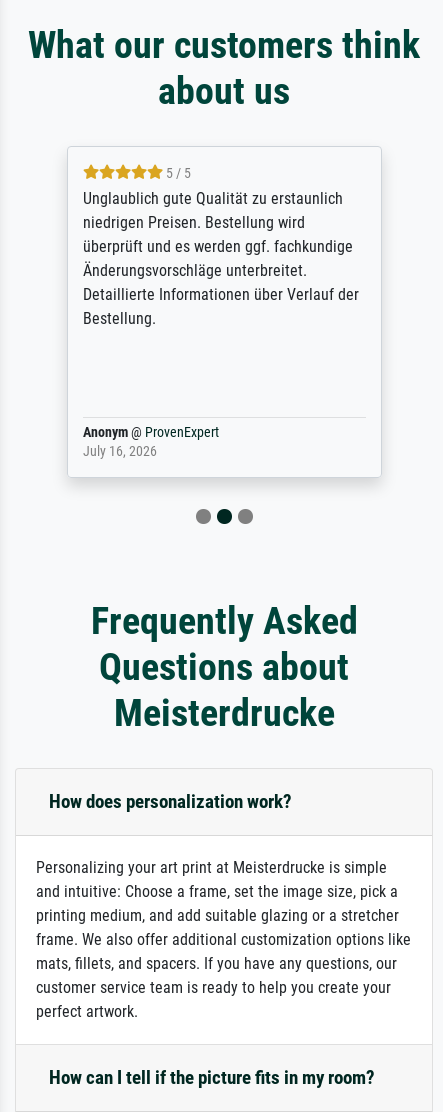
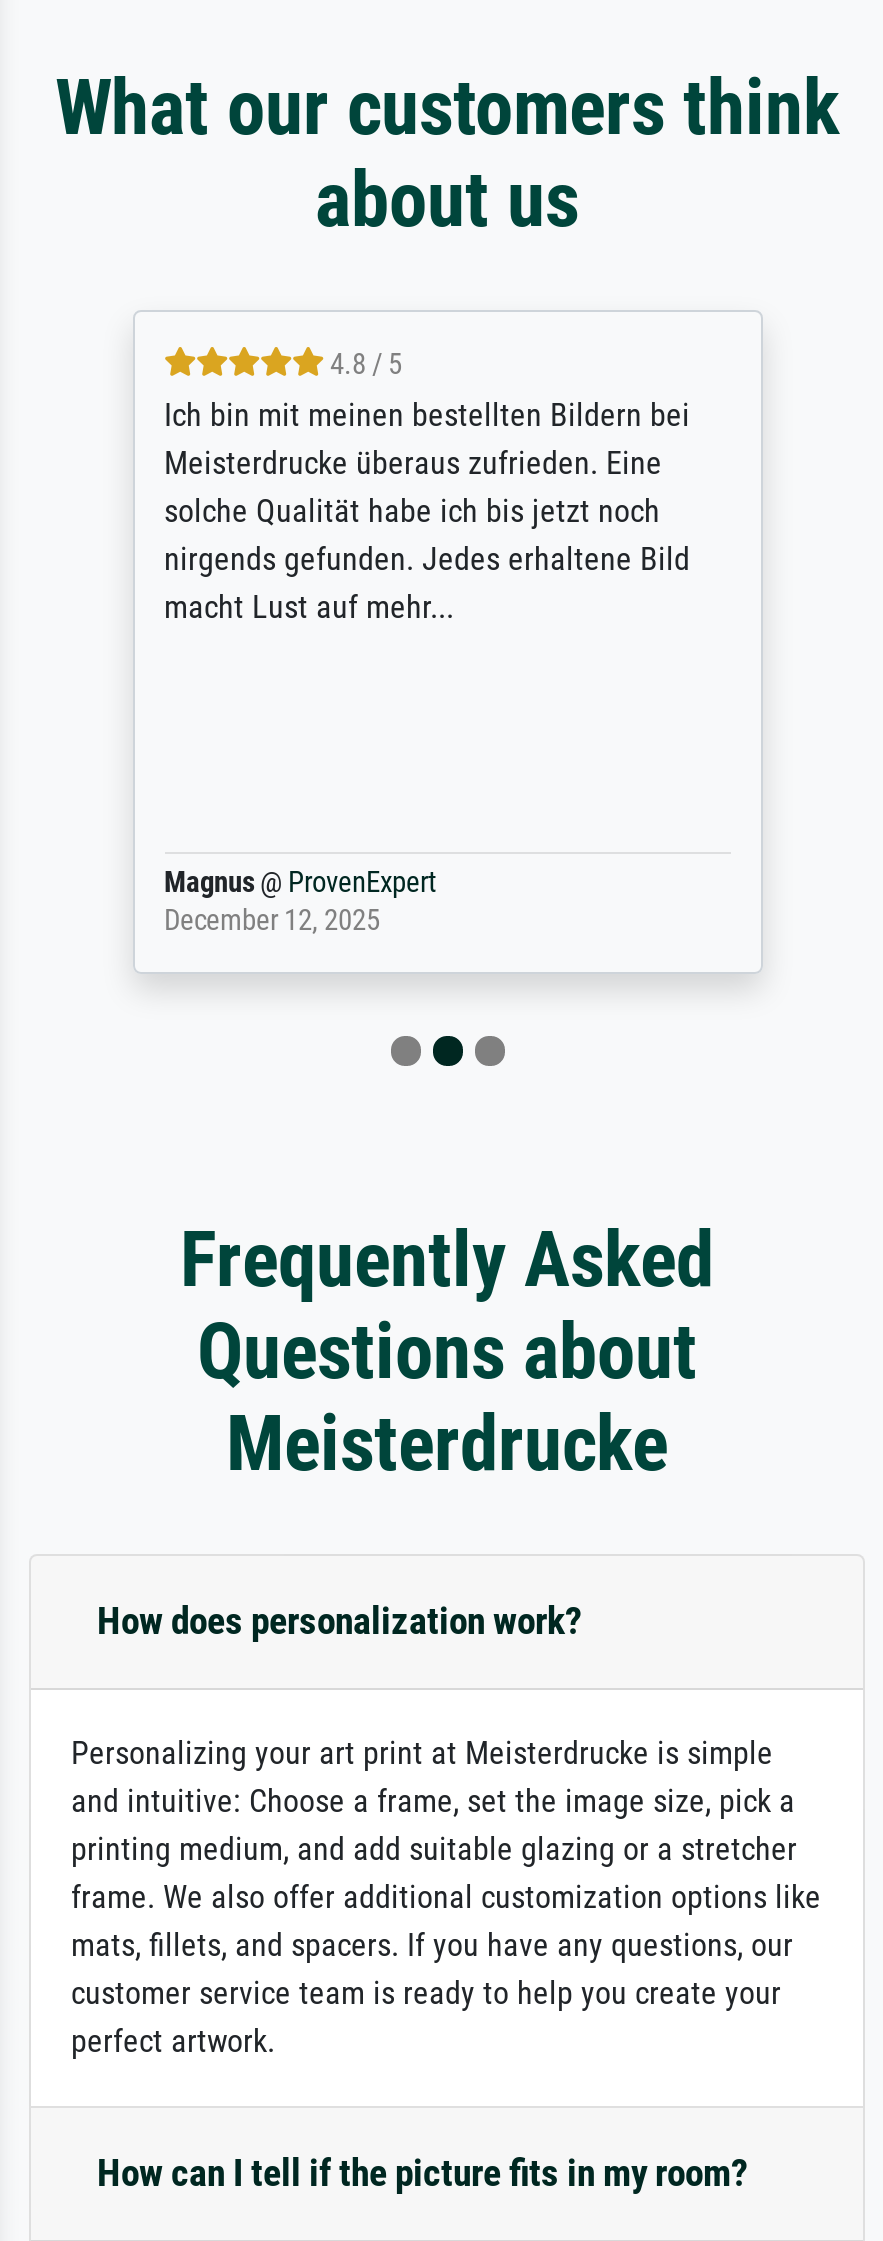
- 5 / 5
- Unglaublich gute Qualität zu erstaunlich
- niedrigen Preisen. Bestellung wird
- überprüft und es werden ggf. fachkundige
- Änderungsvorschläge unterbreitet.
- Detaillierte Informationen über Verlauf der
- Bestellung.
+ 4.8 / 5
+ Ich bin mit meinen bestellten Bildern bei
+ Meisterdrucke überaus zufrieden. Eine
+ solche Qualität habe ich bis jetzt noch
+ nirgends gefunden. Jedes erhaltene Bild
+ macht Lust auf mehr...

- Anonym @ ProvenExpert
- July 16, 2026
+ Magnus @ ProvenExpert
+ December 12, 2025
